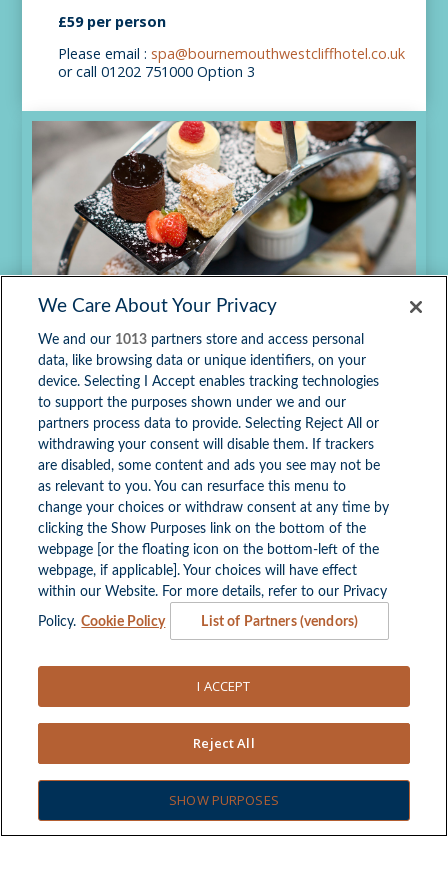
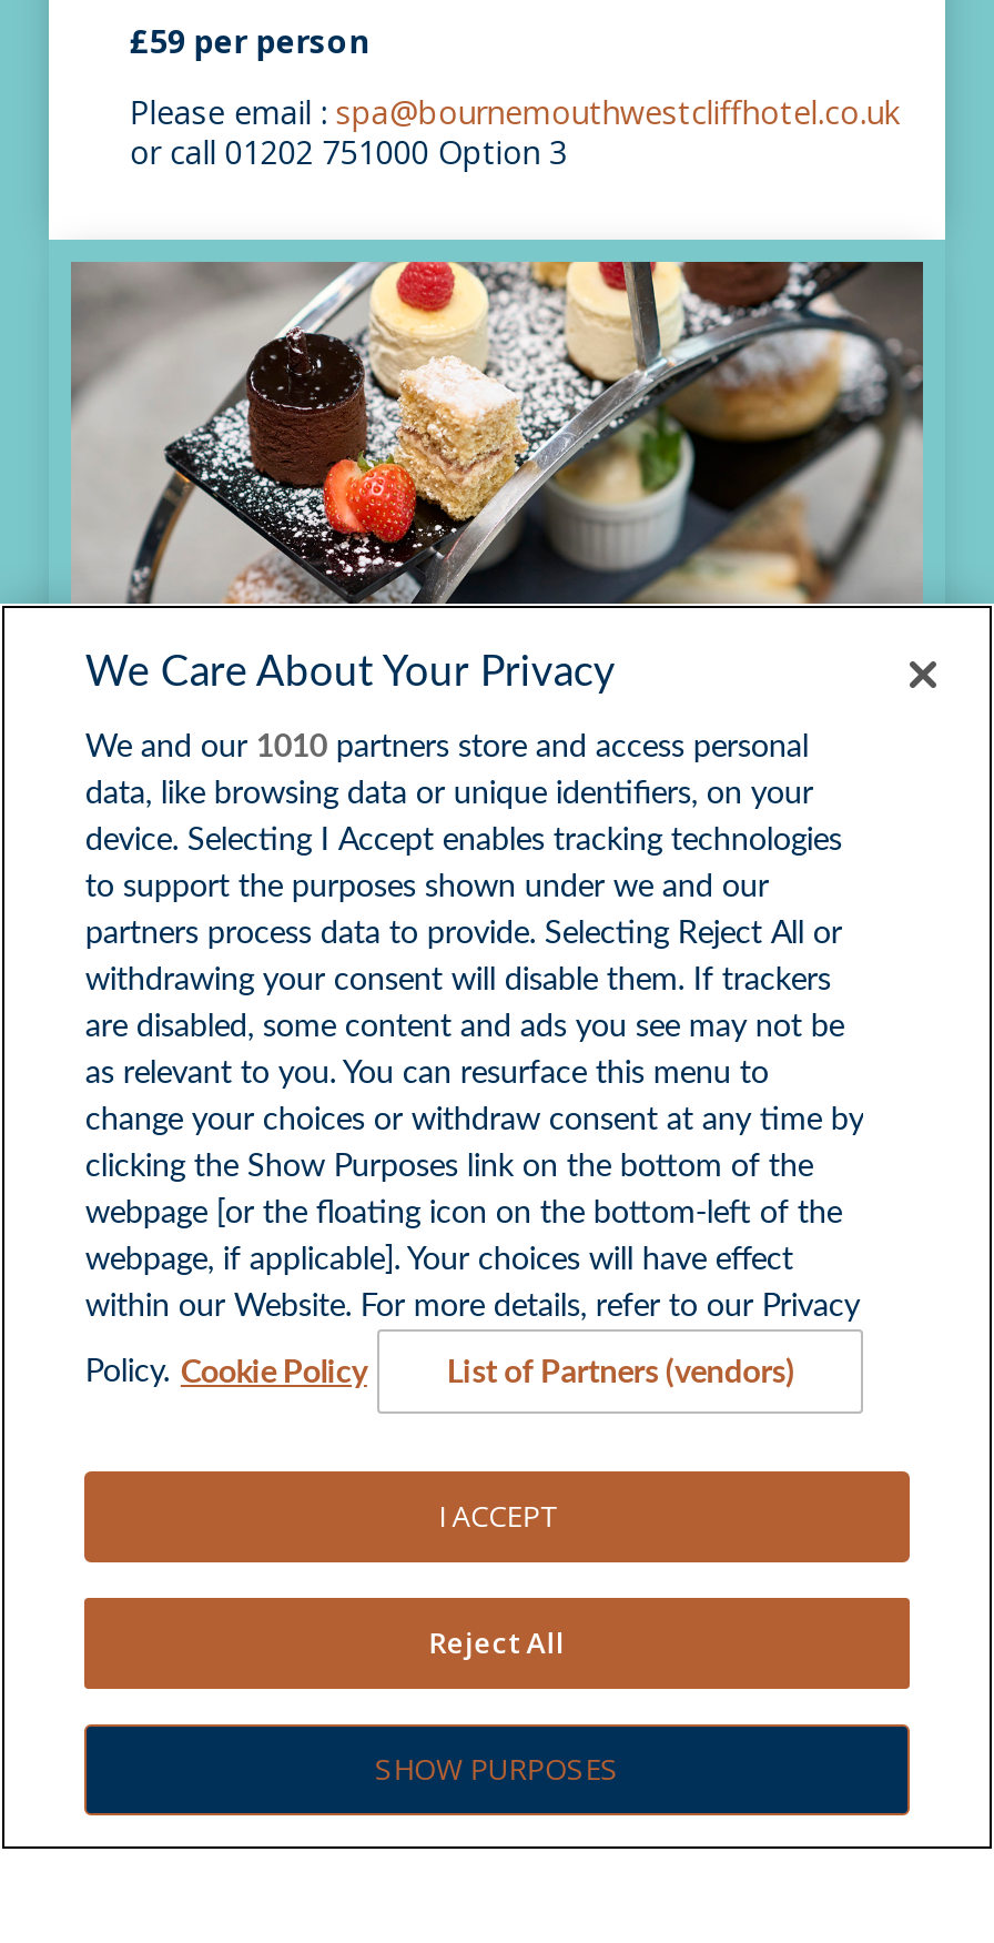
- We and our 1013 partners store and access personal
+ We and our 1010 partners store and access personal
